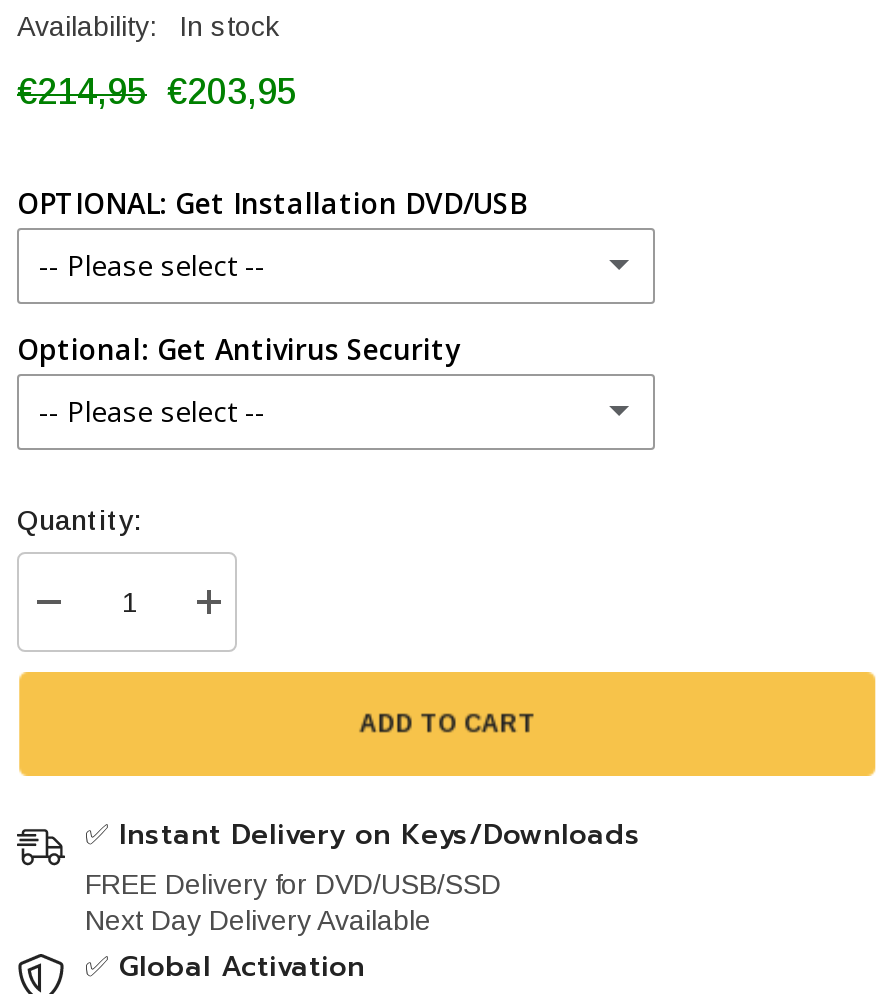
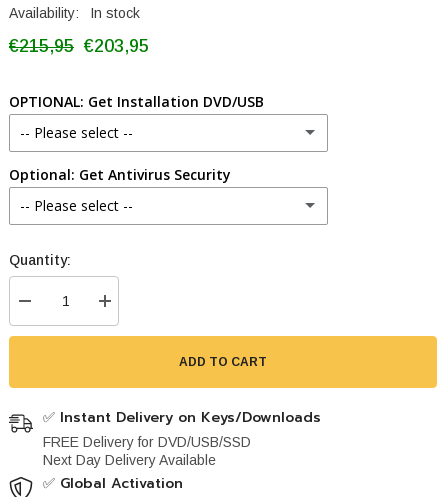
- €214,95 €203,95
+ €215,95 €203,95
